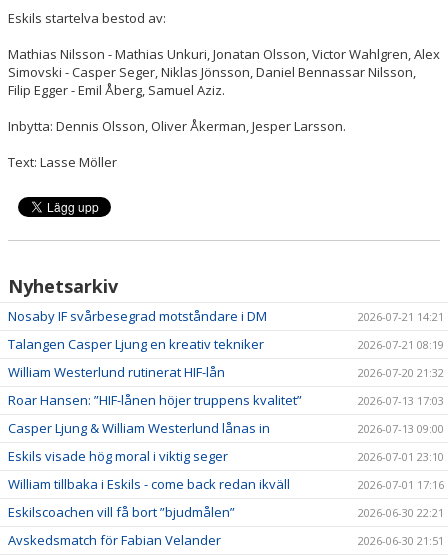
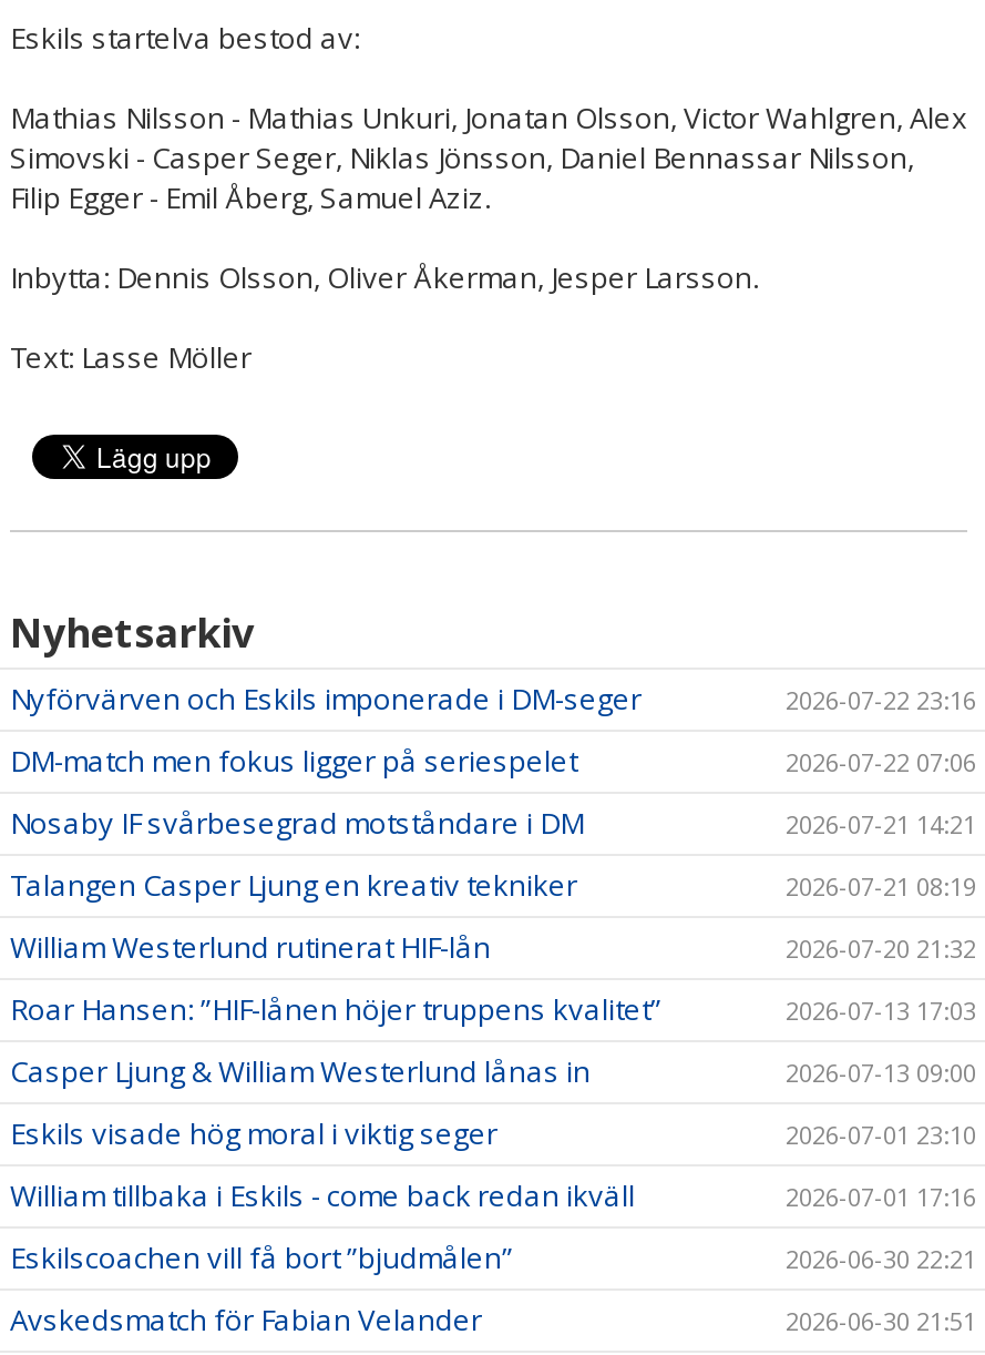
+ Nyförvärven och Eskils imponerade i DM-seger
+ 2026-07-22 23:16
+ DM-match men fokus ligger på seriespelet
+ 2026-07-22 07:06
